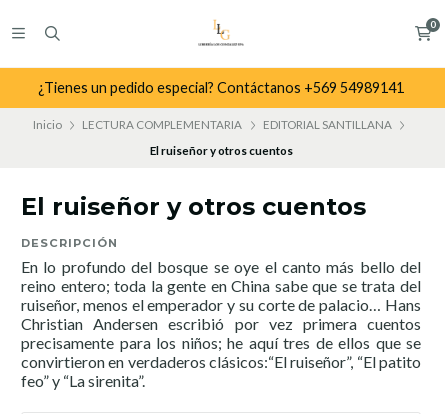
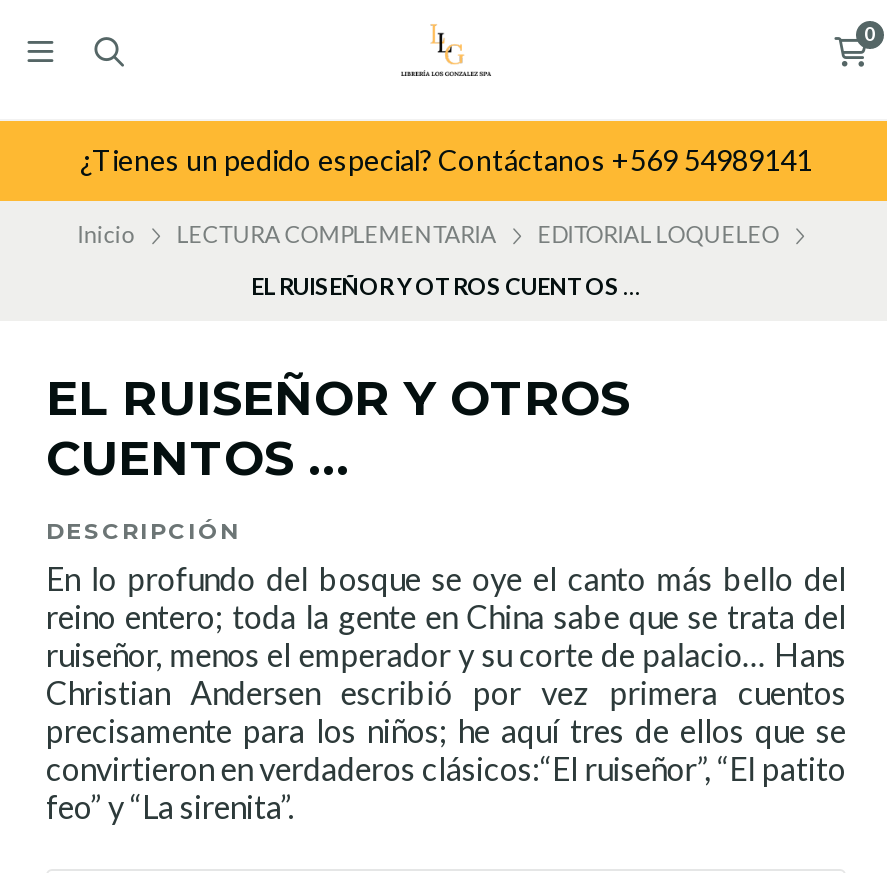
- EDITORIAL SANTILLANA
+ EDITORIAL LOQUELEO

- El ruiseñor y otros cuentos
+ EL RUISEÑOR Y OTROS CUENTOS ...

- El ruiseñor y otros cuentos
+ EL RUISEÑOR Y OTROS
+ CUENTOS ...
